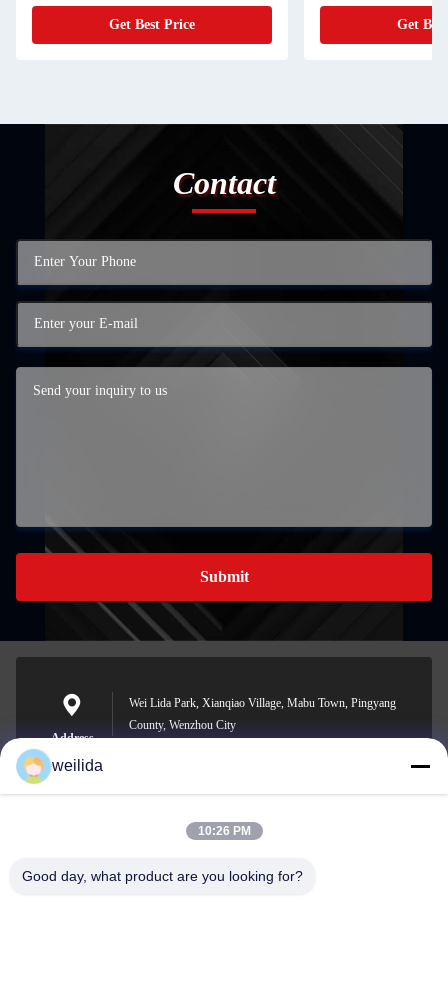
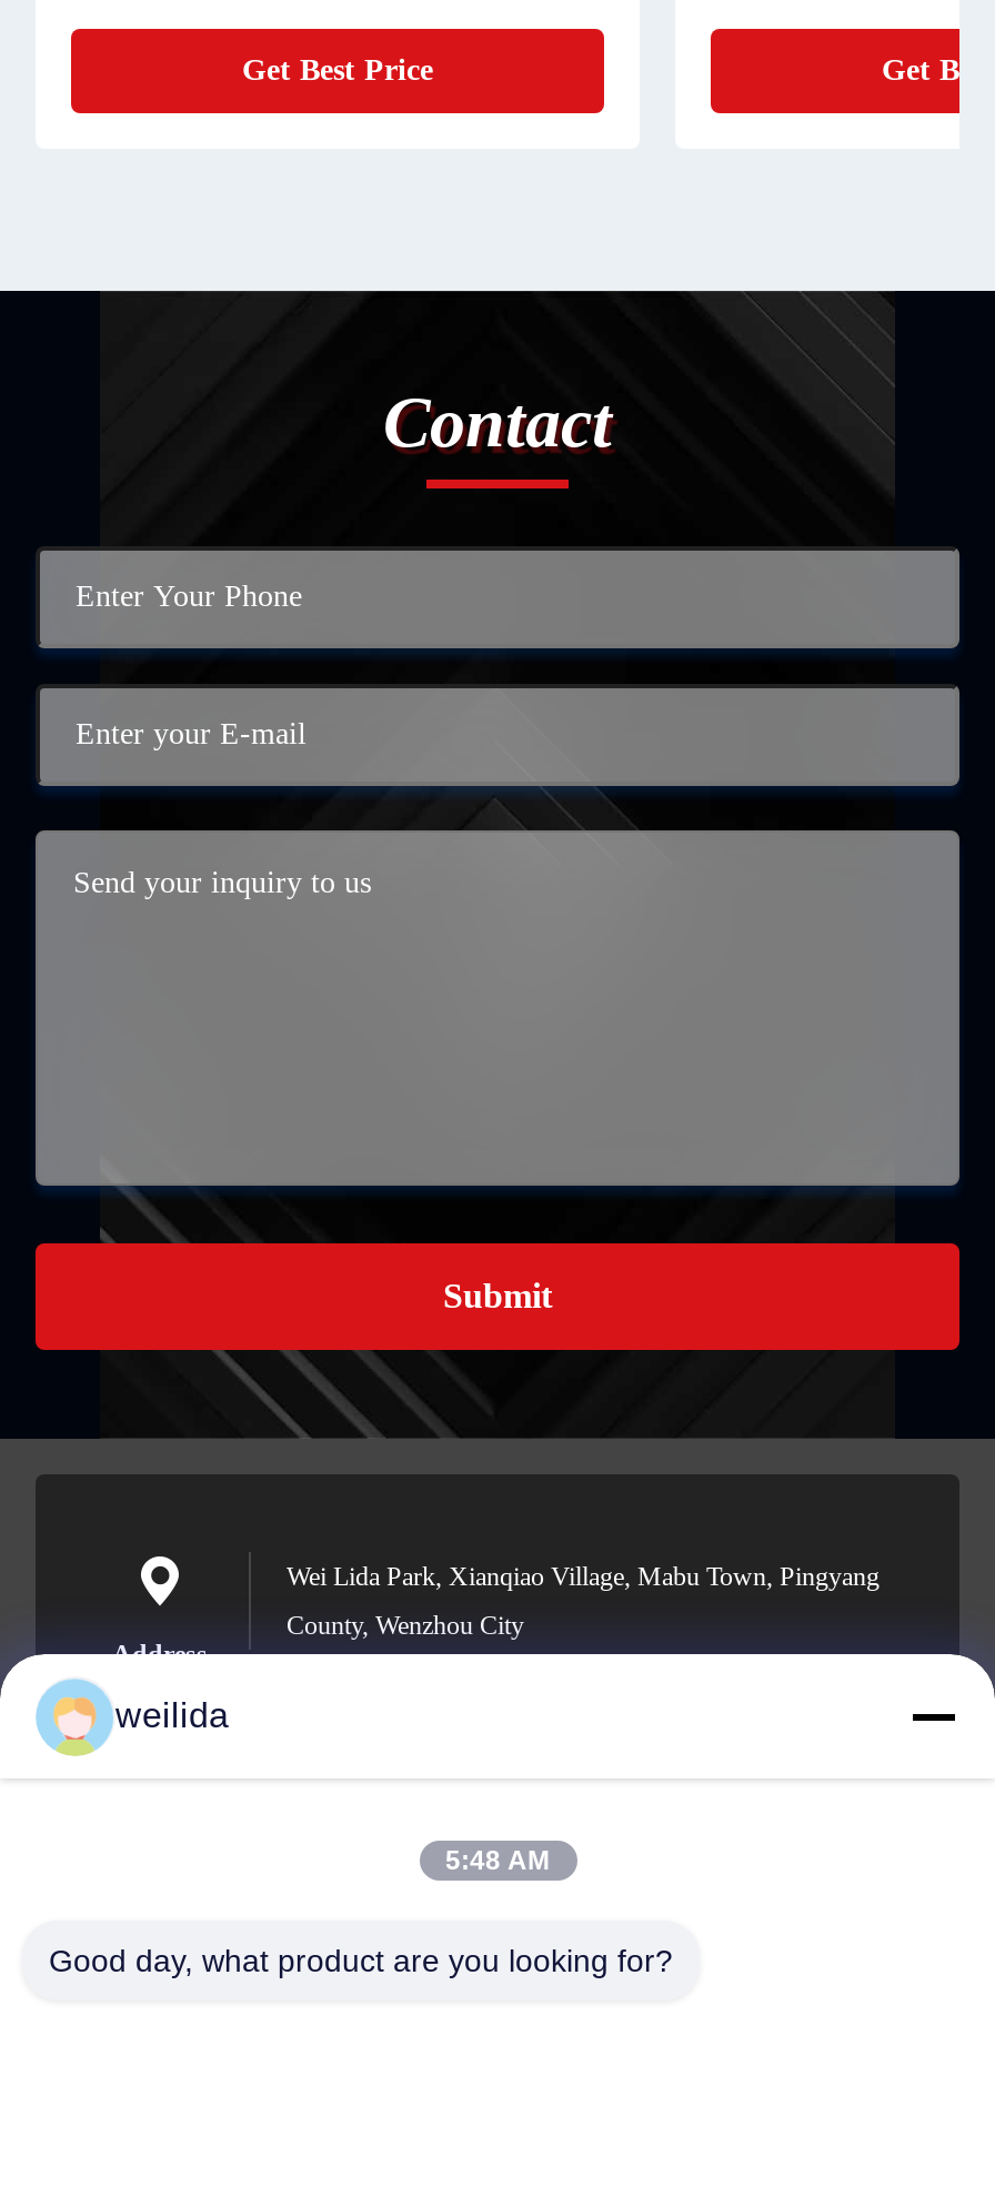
- 10:26 PM
+ 5:48 AM
